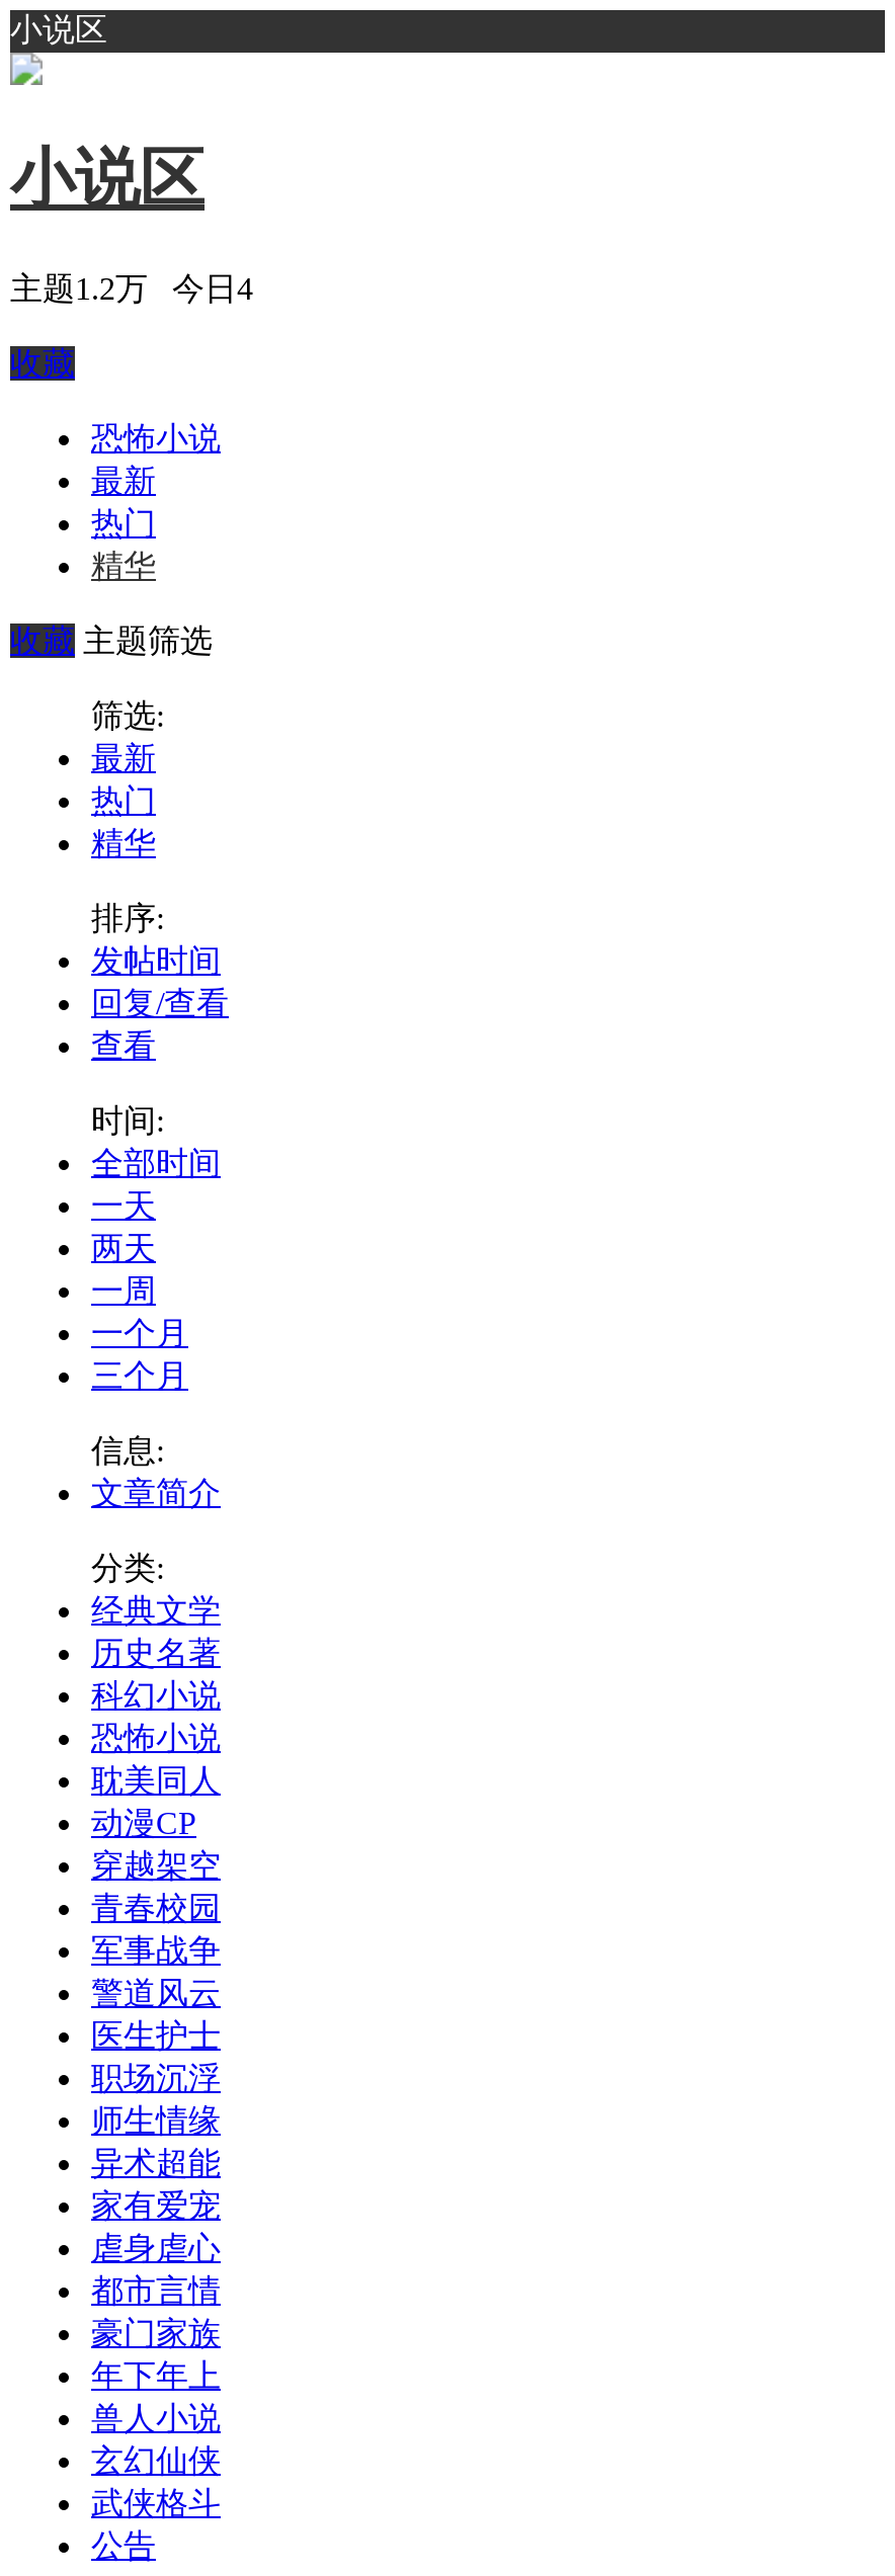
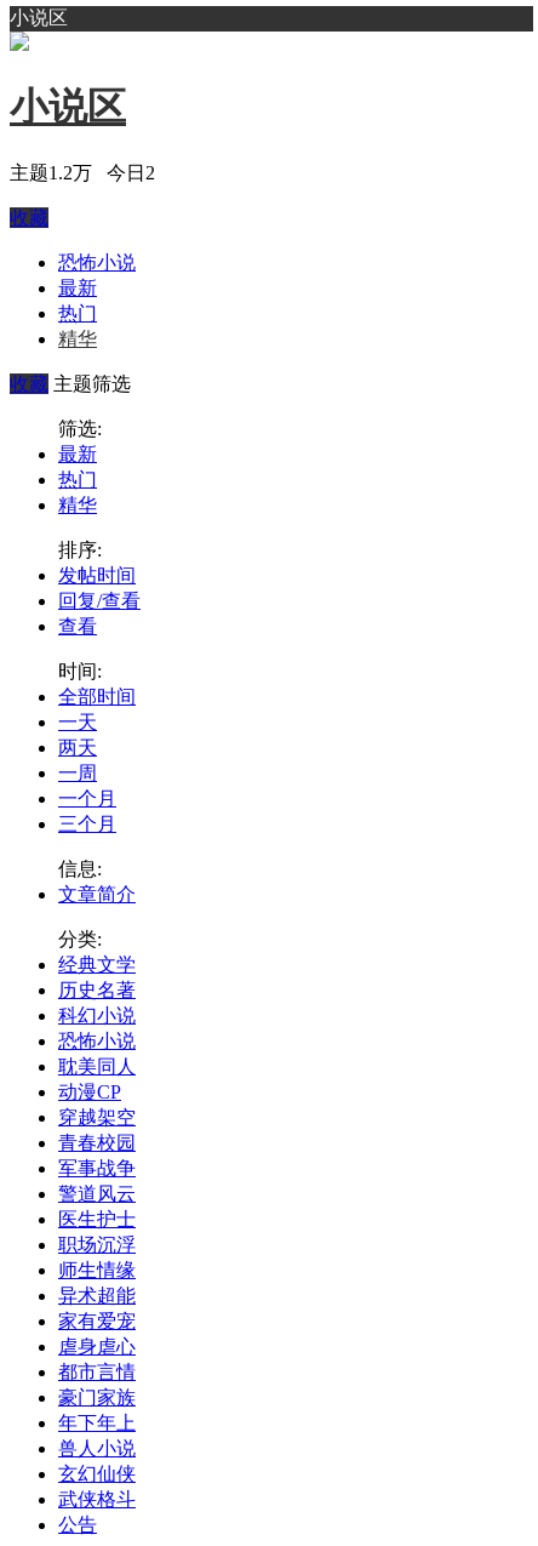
- 主题1.2万今日4
+ 主题1.2万今日2
